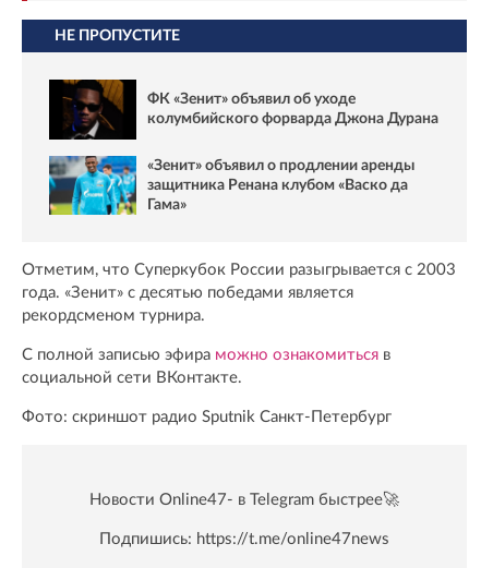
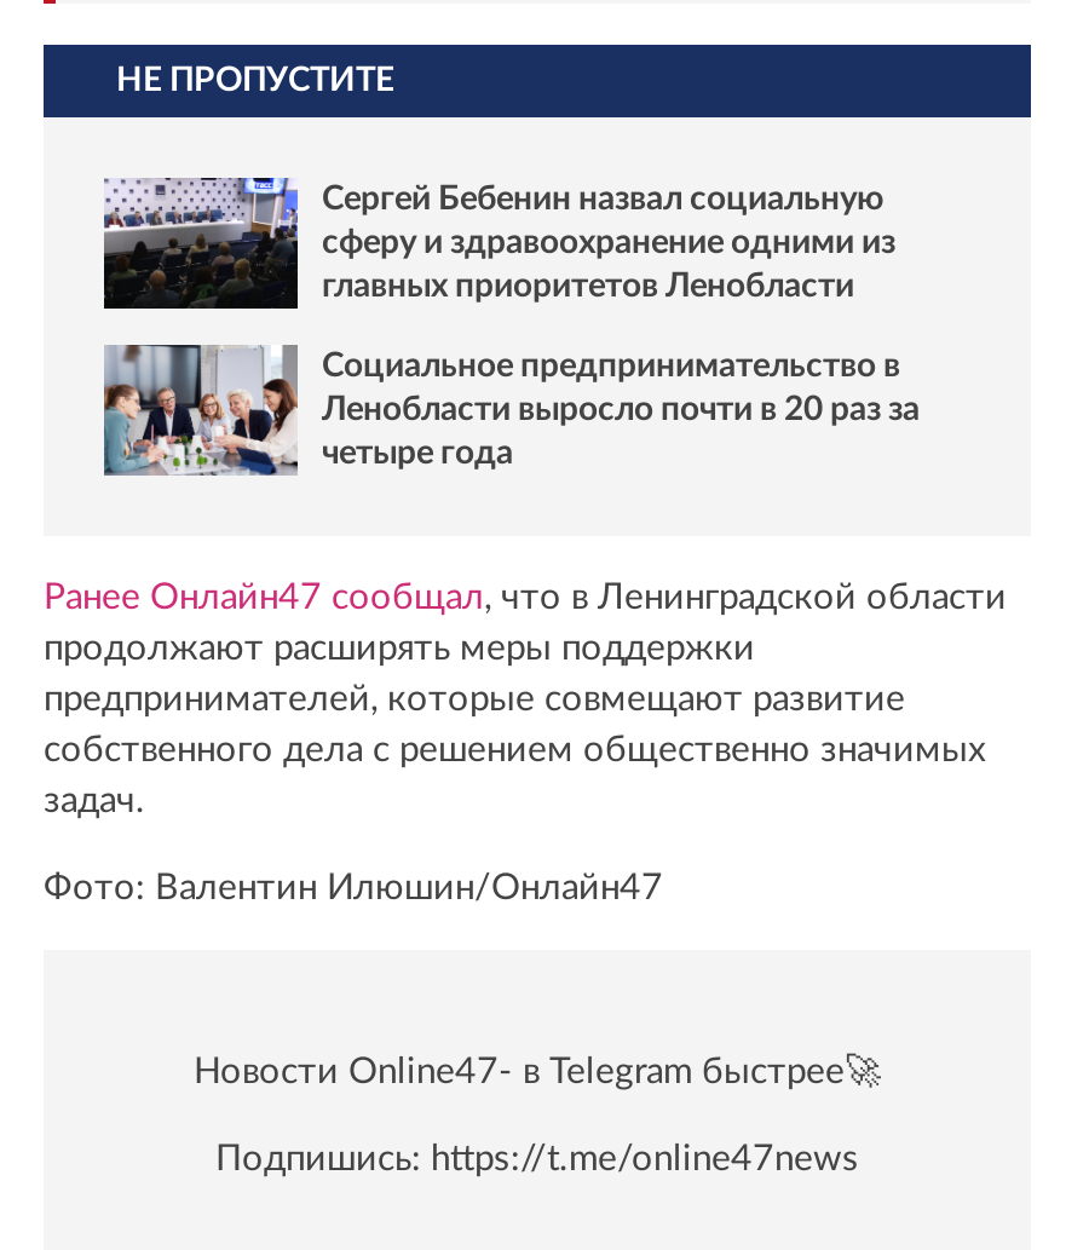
- [image]
- ФК «Зенит» объявил об уходе
- колумбийского форварда Джона Дурана
- «Зенит» объявил о продлении аренды
- защитника Ренана клубом «Васко да
- Гама»
+ [image]
+ Сергей Бебенин назвал социальную
+ сферу и здравоохранение одними из
+ главных приоритетов Ленобласти
+ Социальное предпринимательство в
+ Ленобласти выросло почти в 20 раз за
+ четыре года

- [image]
+ [image]

- Отметим, что Суперкубок России разыгрывается с 2003
- года. «Зенит» с десятью победами является
- рекордсменом турнира.
- С полной записью эфира можно ознакомиться в
- социальной сети ВКонтакте.
- Фото: скриншот радио Sputnik Санкт-Петербург
+ Ранее Онлайн47 сообщал, что в Ленинградской области
+ продолжают расширять меры поддержки
+ предпринимателей, которые совмещают развитие
+ собственного дела с решением общественно значимых
+ задач.
+ Фото: Валентин Илюшин/Онлайн47
